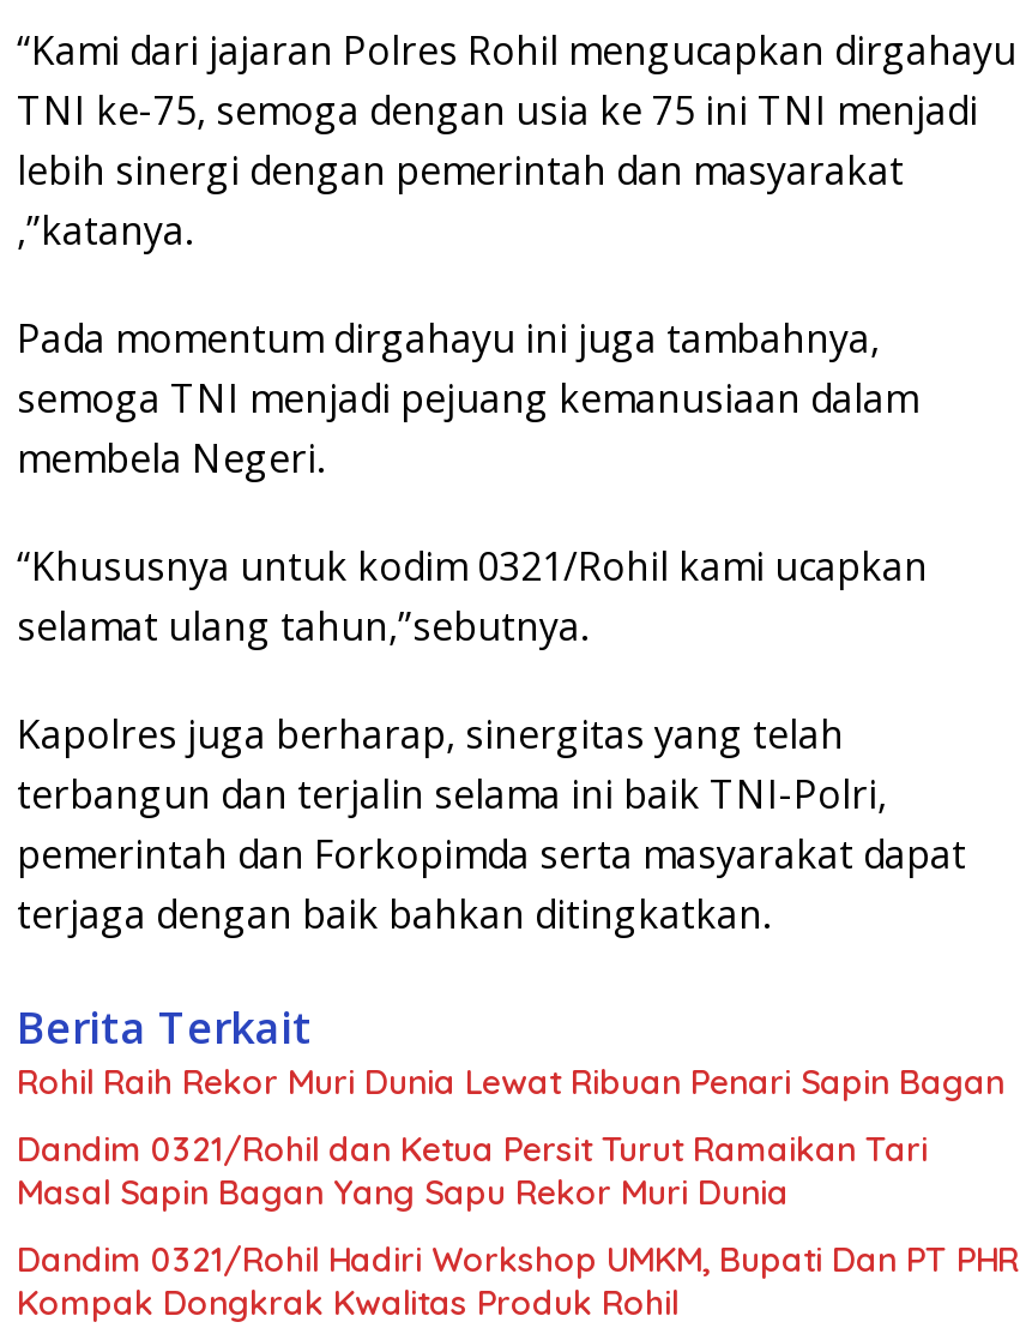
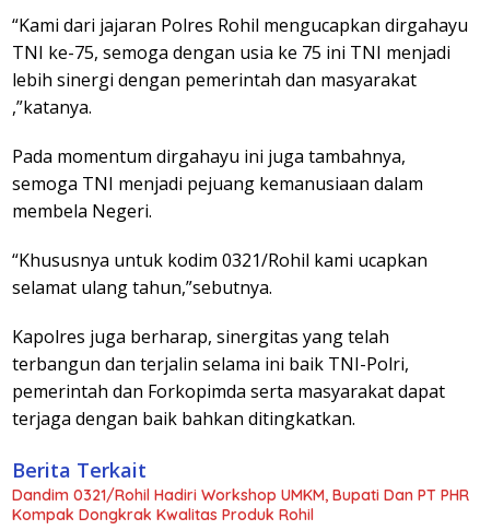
- Rohil Raih Rekor Muri Dunia Lewat Ribuan Penari Sapin Bagan
- Dandim 0321/Rohil dan Ketua Persit Turut Ramaikan Tari
- Masal Sapin Bagan Yang Sapu Rekor Muri Dunia
